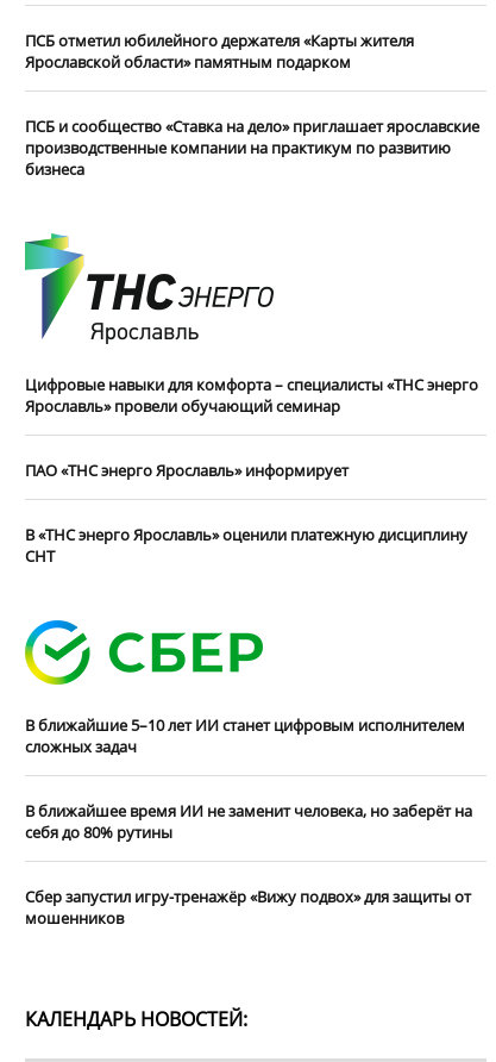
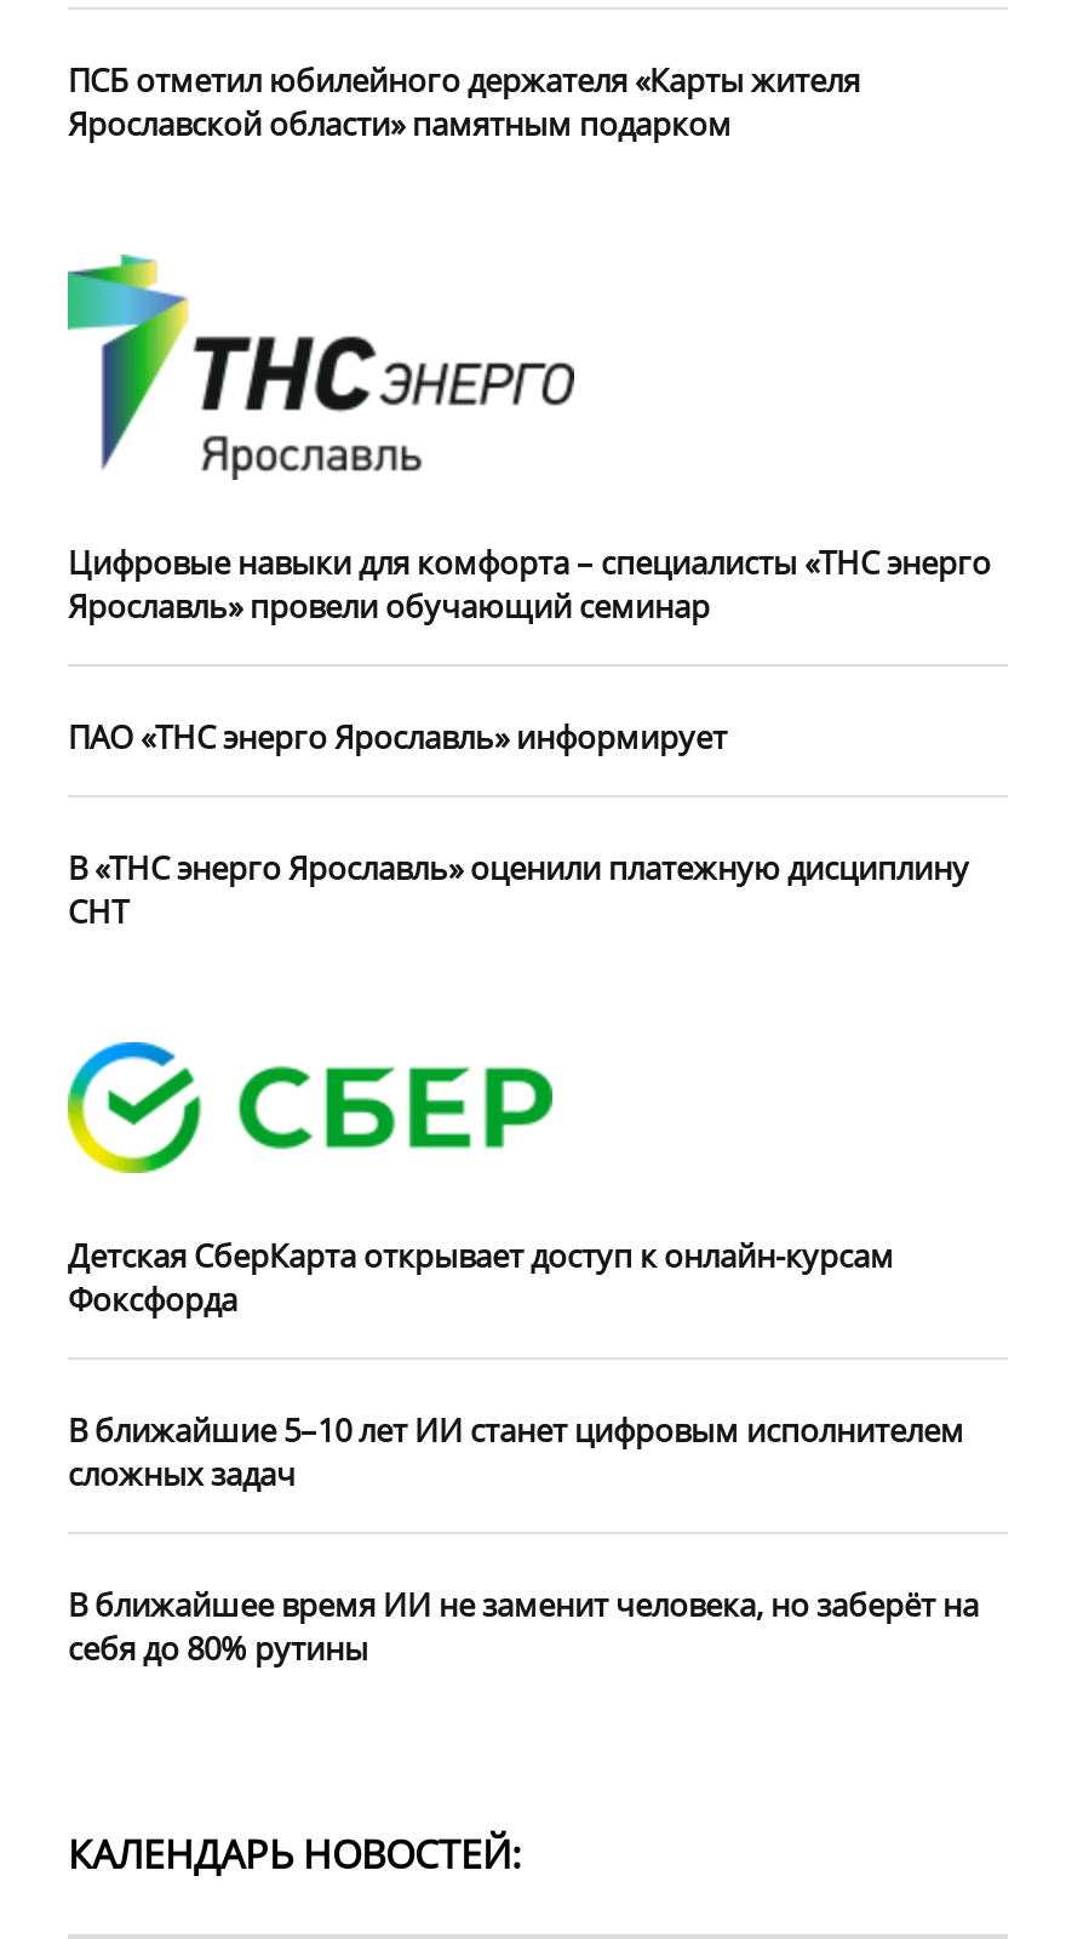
- ПСБ и сообщество «Ставка на дело» приглашает ярославские
- производственные компании на практикум по развитию
- бизнеса

+ Детская СберКарта открывает доступ к онлайн-курсам
+ Фоксфорда

- Сбер запустил игру-тренажёр «Вижу подвох» для защиты от
- мошенников
